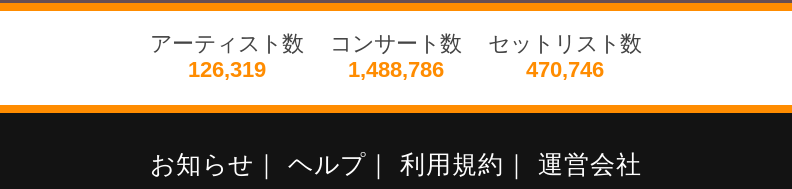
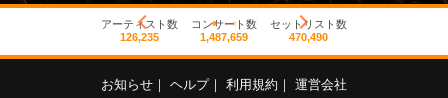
- 126,319
+ 126,235

- 1,488,786
+ 1,487,659

- 470,746
+ 470,490
